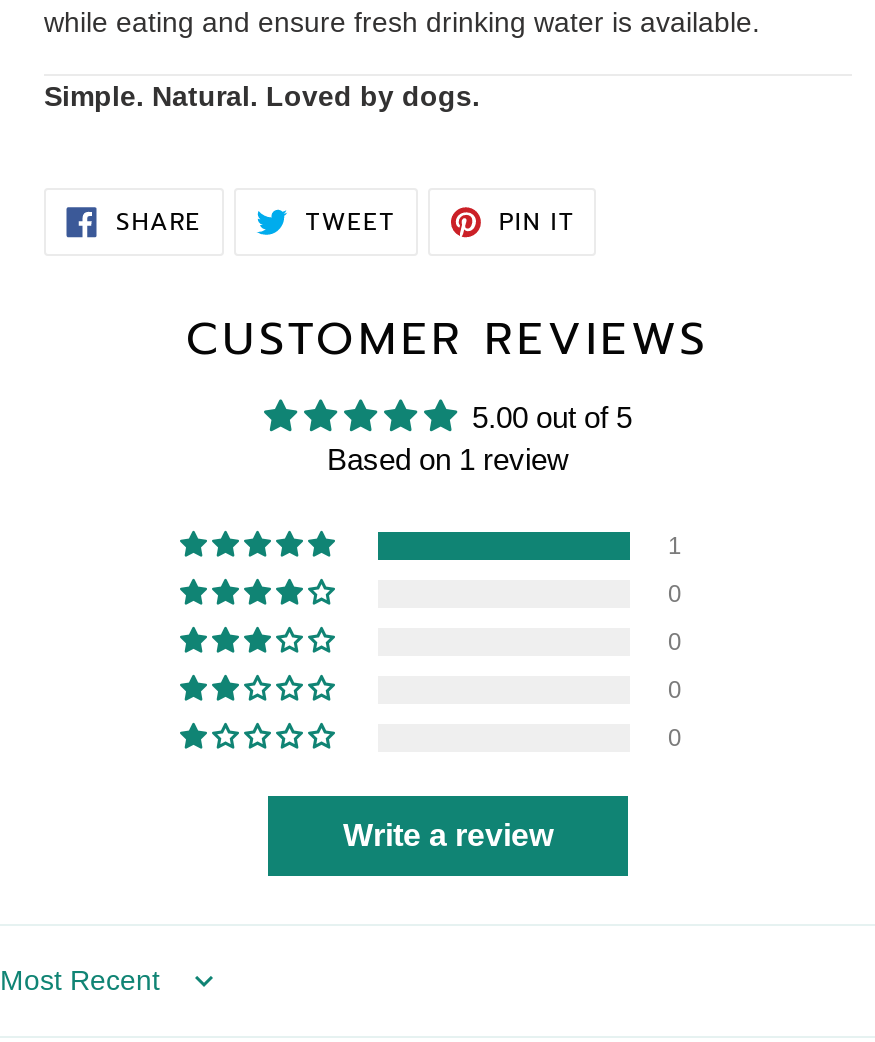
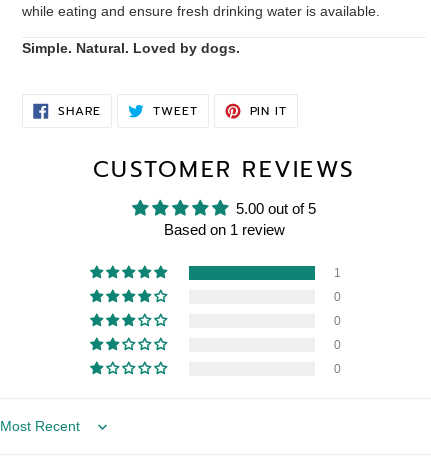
- Write a review
